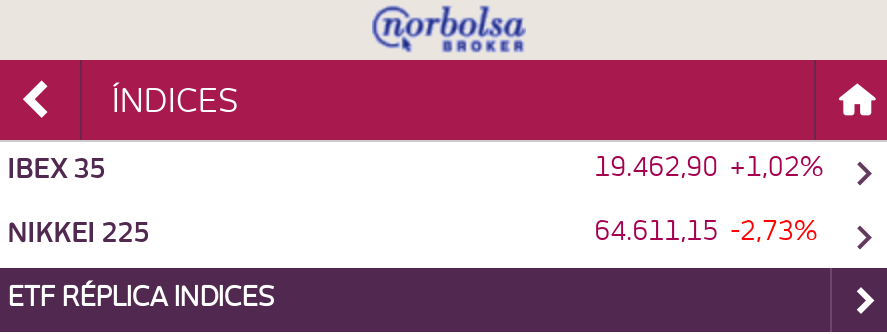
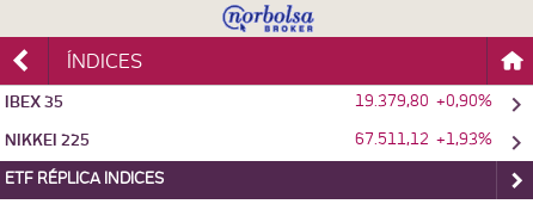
- 19.462,90 +1,02%
+ 19.379,80 +0,90%

- 64.611,15 -2,73%
+ 67.511,12 +1,93%
